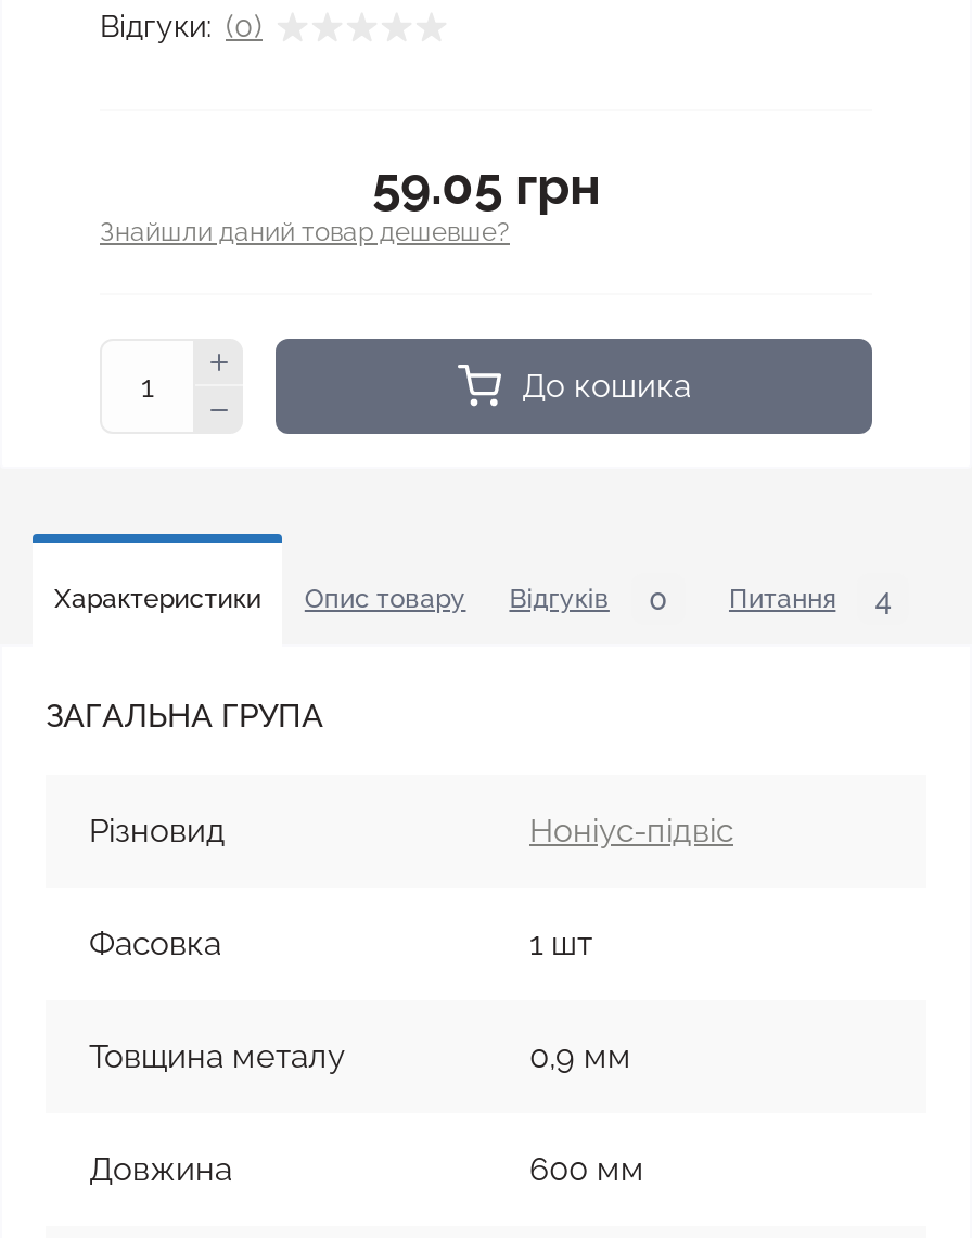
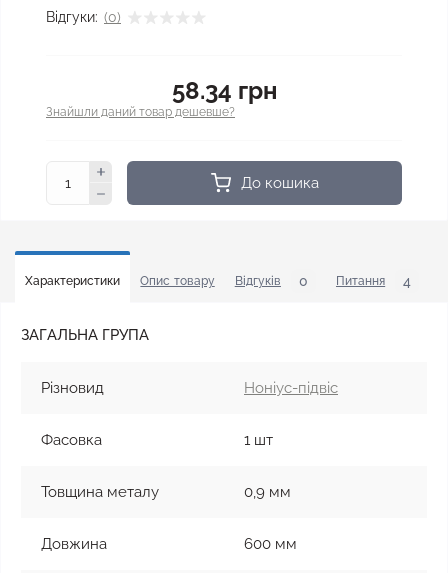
- 59.05 грн
+ 58.34 грн
